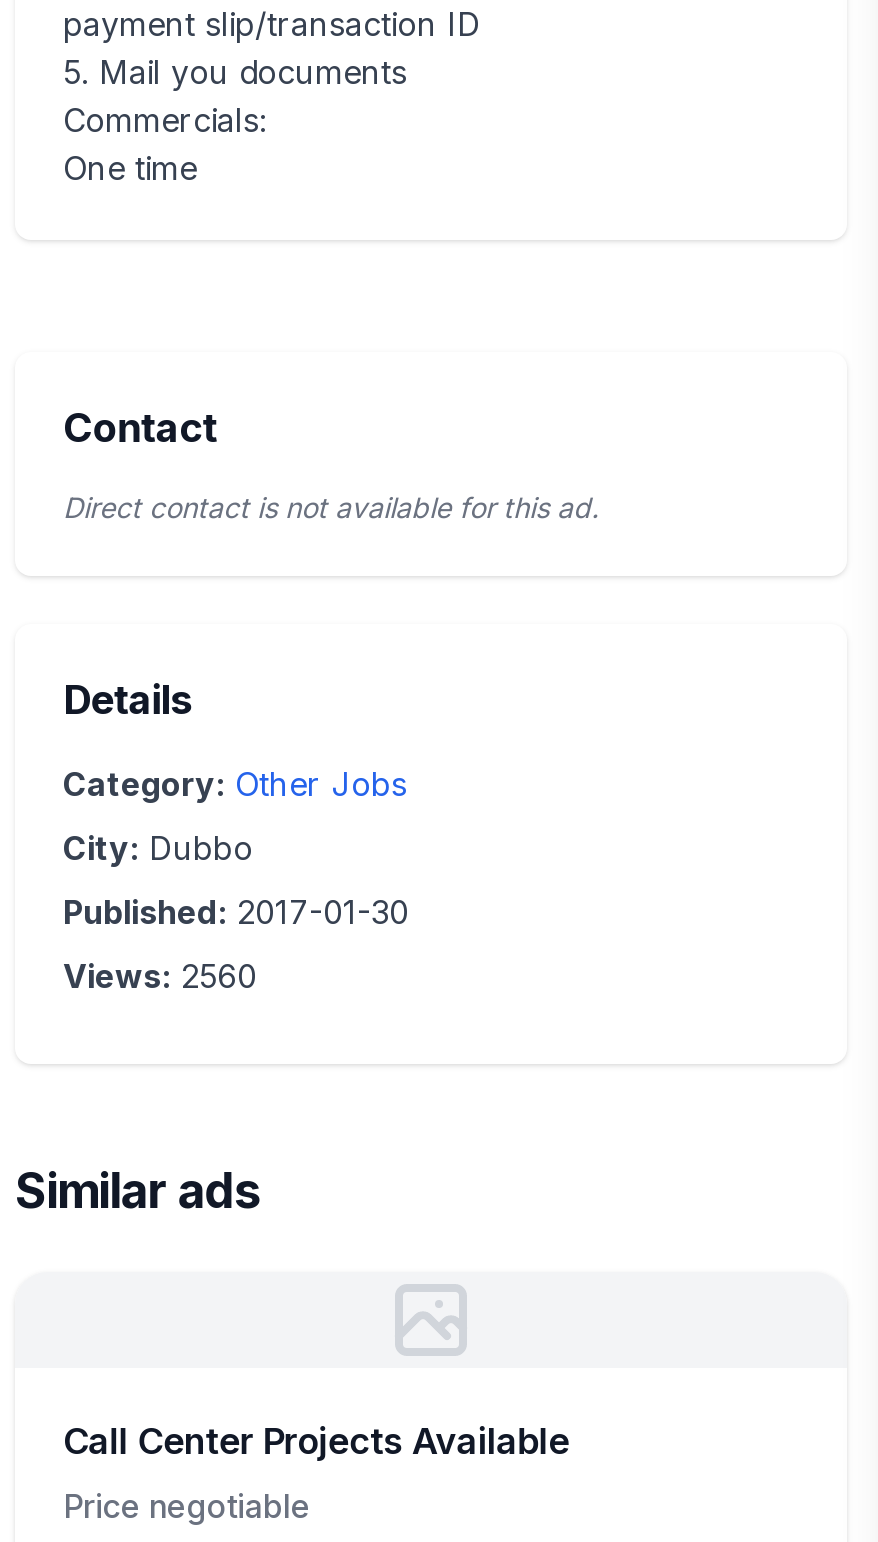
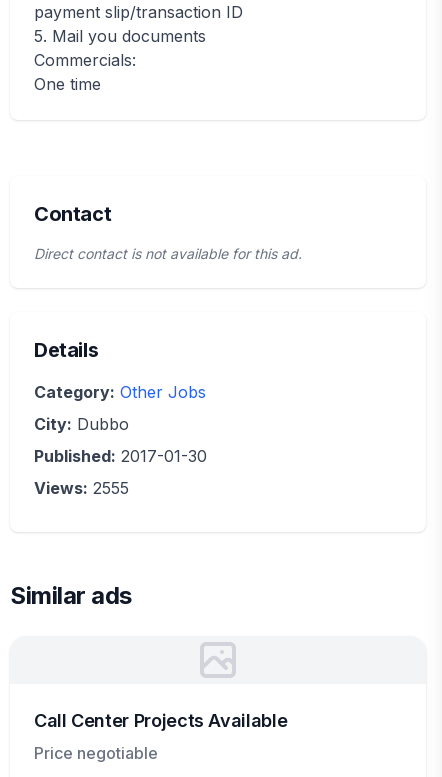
- Views: 2560
+ Views: 2555
